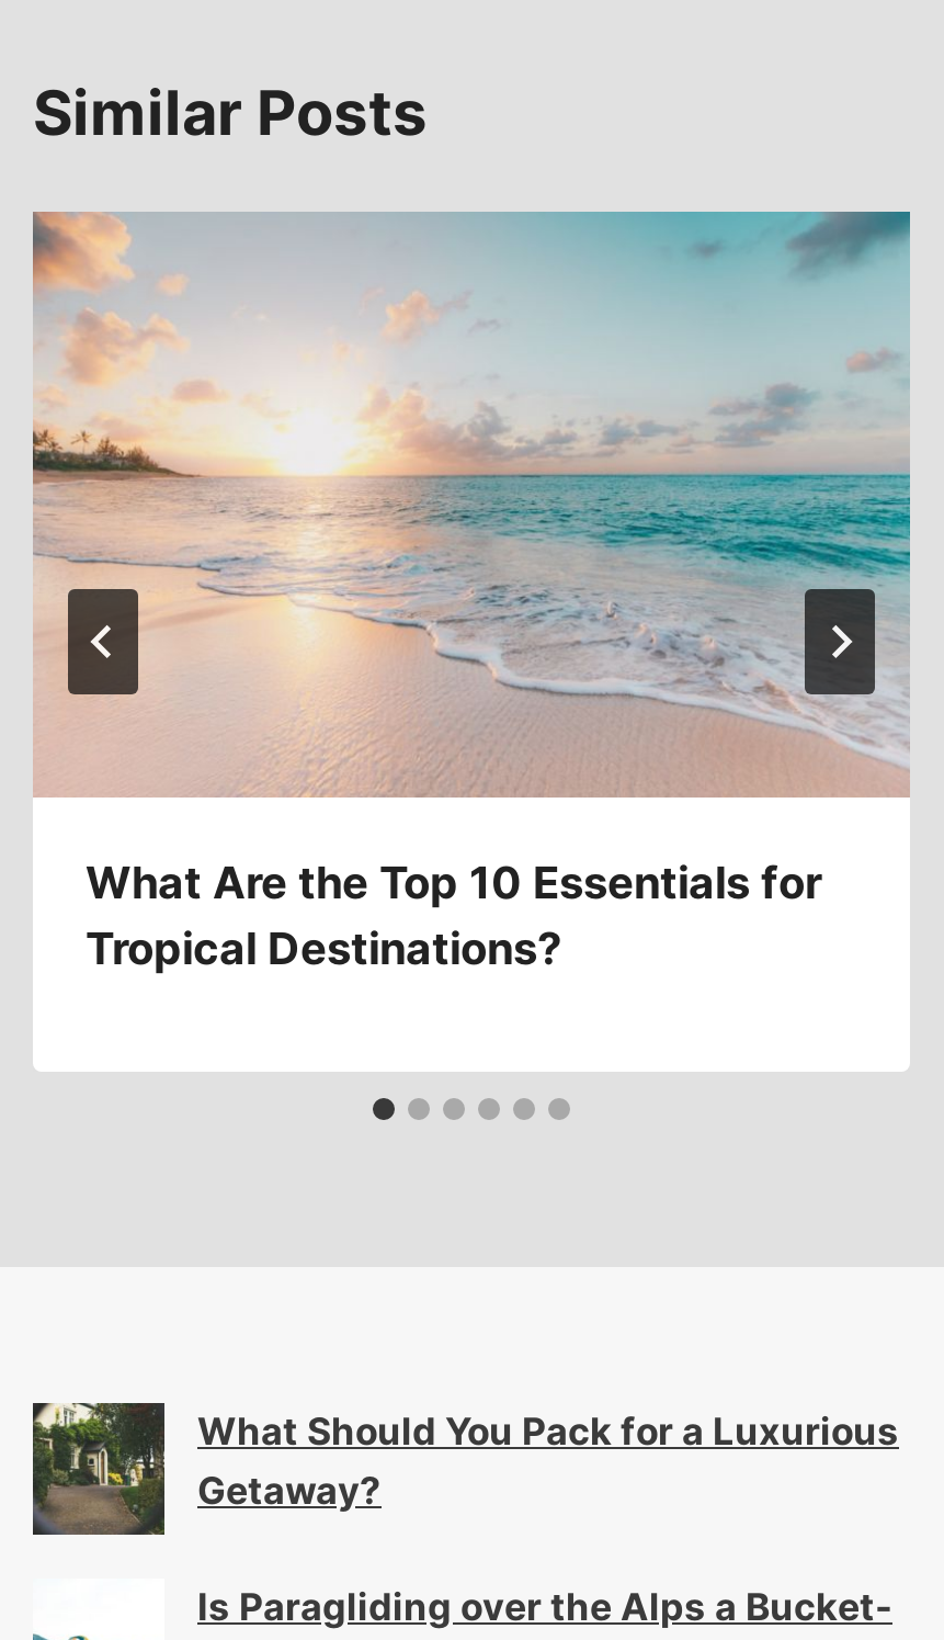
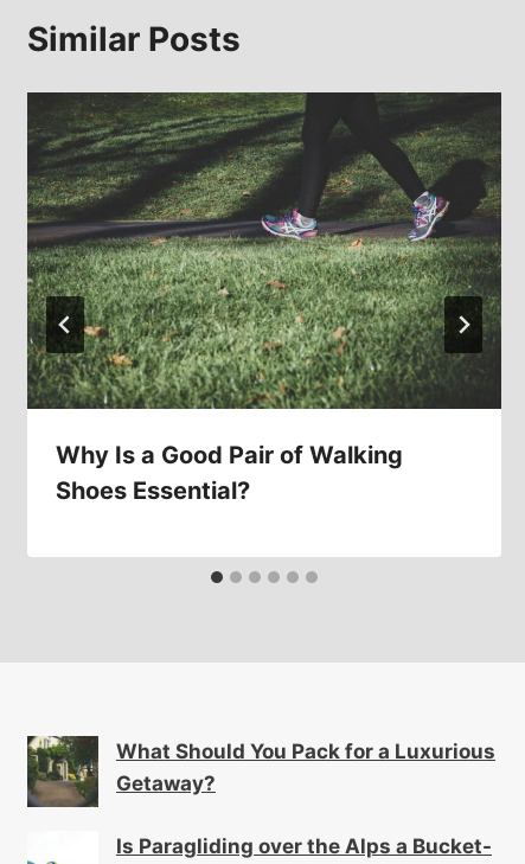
- [image]
- What Are the Top 10 Essentials for
- Tropical Destinations?
+ [image]
+ Why Is a Good Pair of Walking
+ Shoes Essential?
